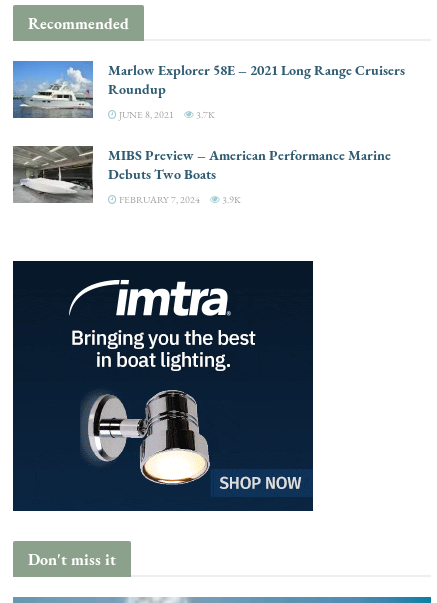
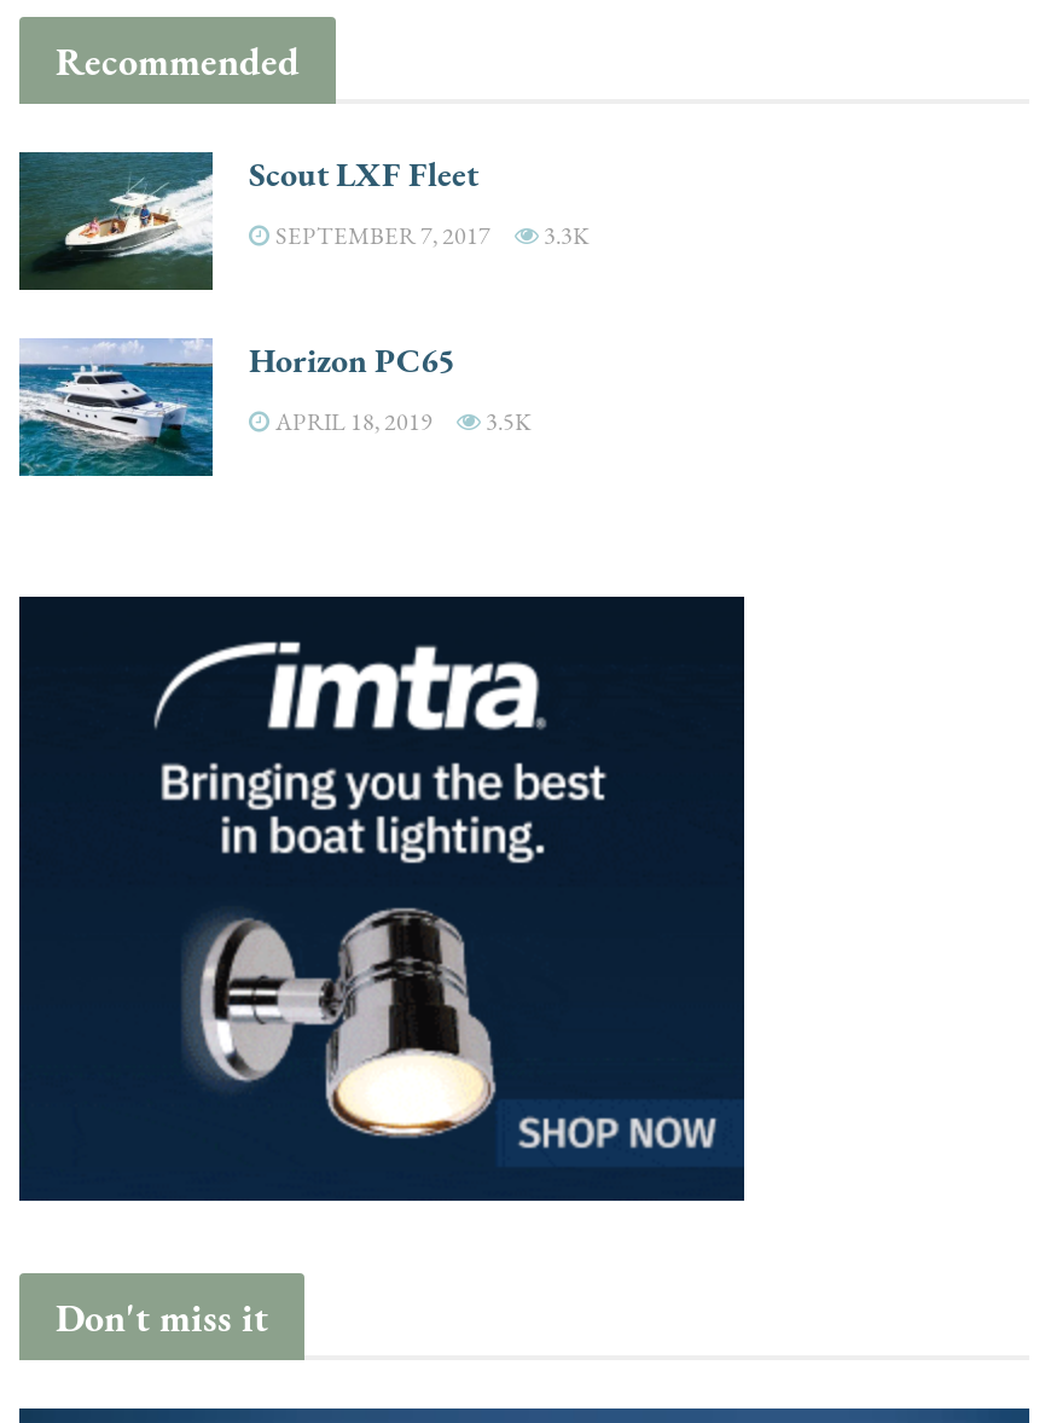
- [image]
- Marlow Explorer 58E – 2021 Long Range Cruisers
- Roundup
- JUNE 8, 2021
- 3.7K
+ [image]
+ Scout LXF Fleet
+ SEPTEMBER 7, 2017
+ 3.3K

- [image]
- MIBS Preview – American Performance Marine
- Debuts Two Boats
- FEBRUARY 7, 2024
- 3.9K
+ [image]
+ Horizon PC65
+ APRIL 18, 2019
+ 3.5K
